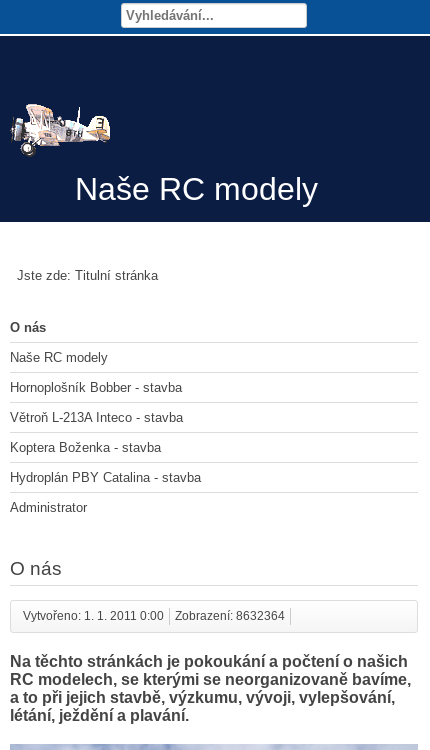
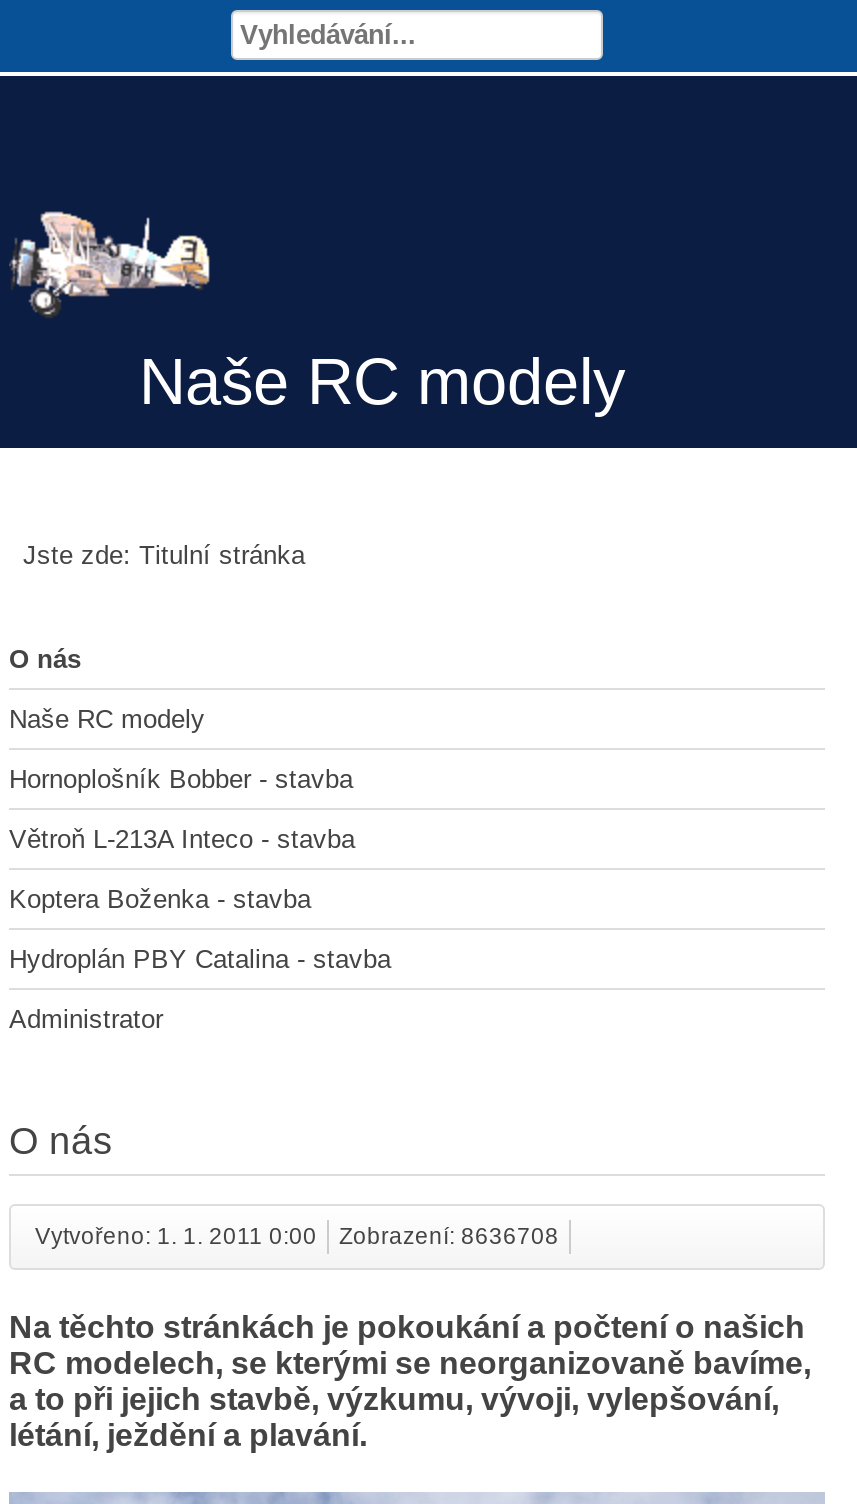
- Vytvořeno: 1. 1. 2011 0:00 Zobrazení: 8632364
+ Vytvořeno: 1. 1. 2011 0:00 Zobrazení: 8636708
